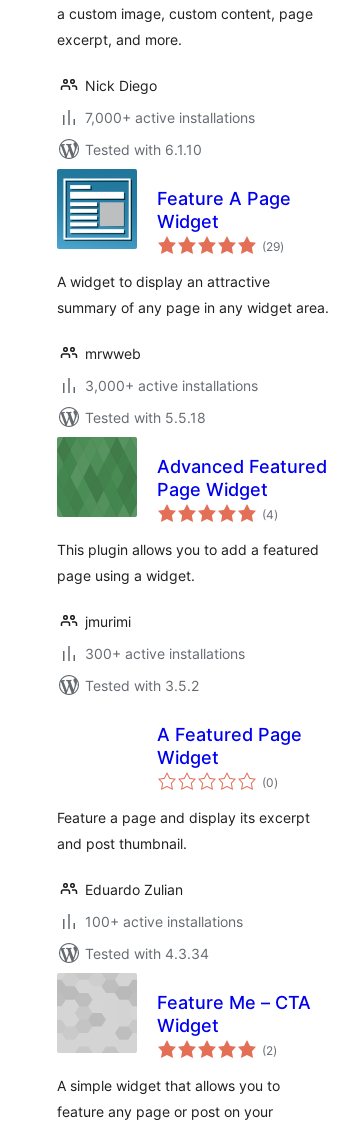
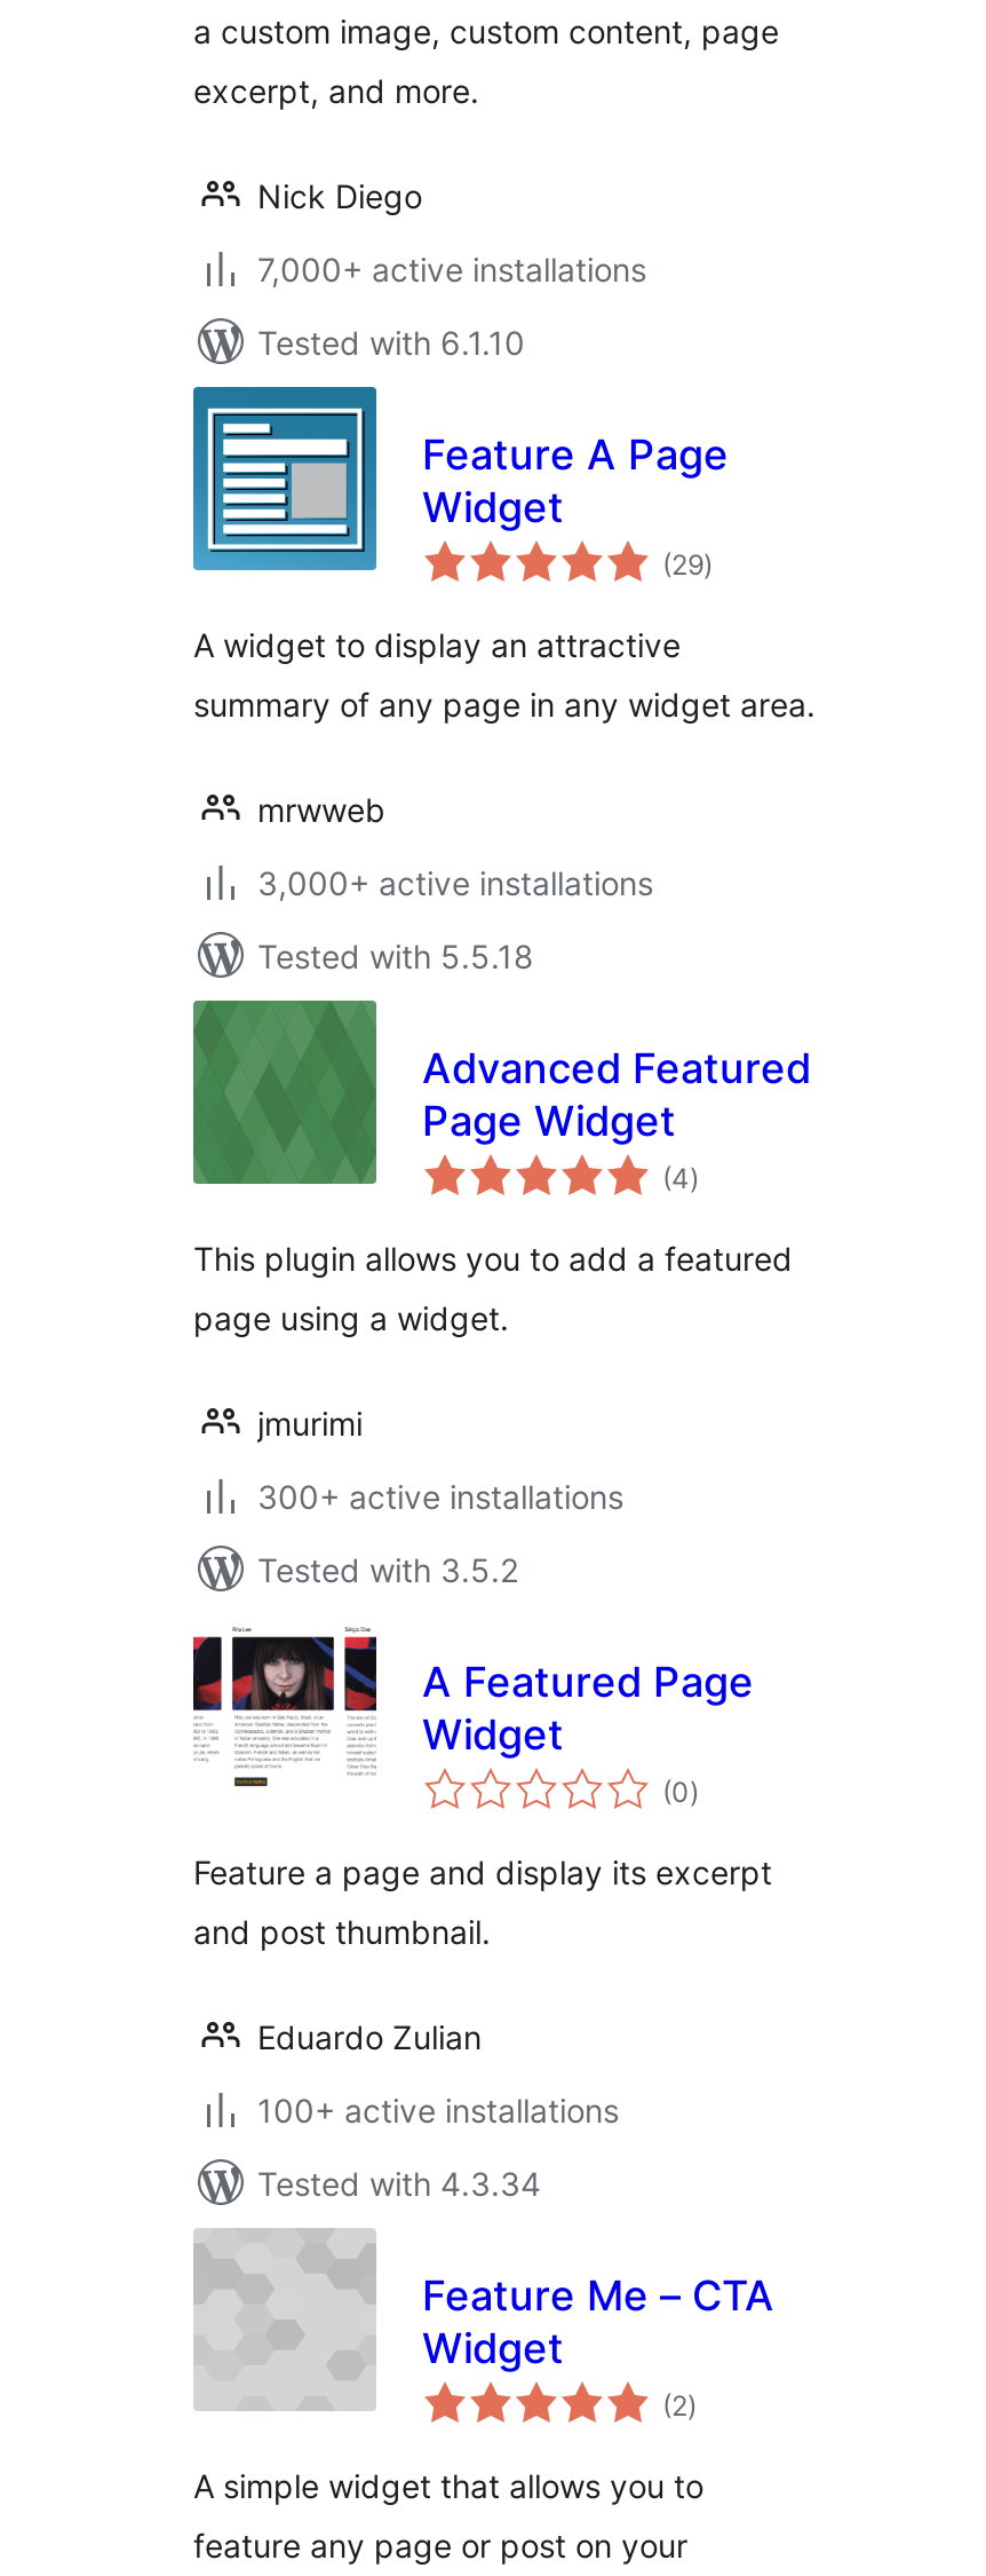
+ [image]
